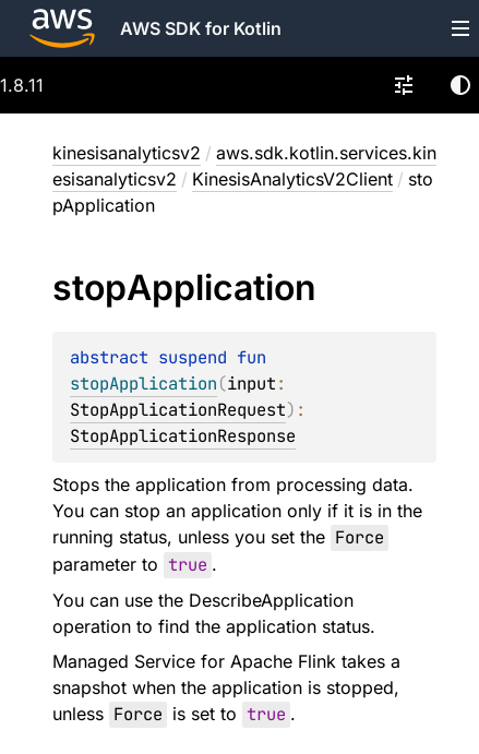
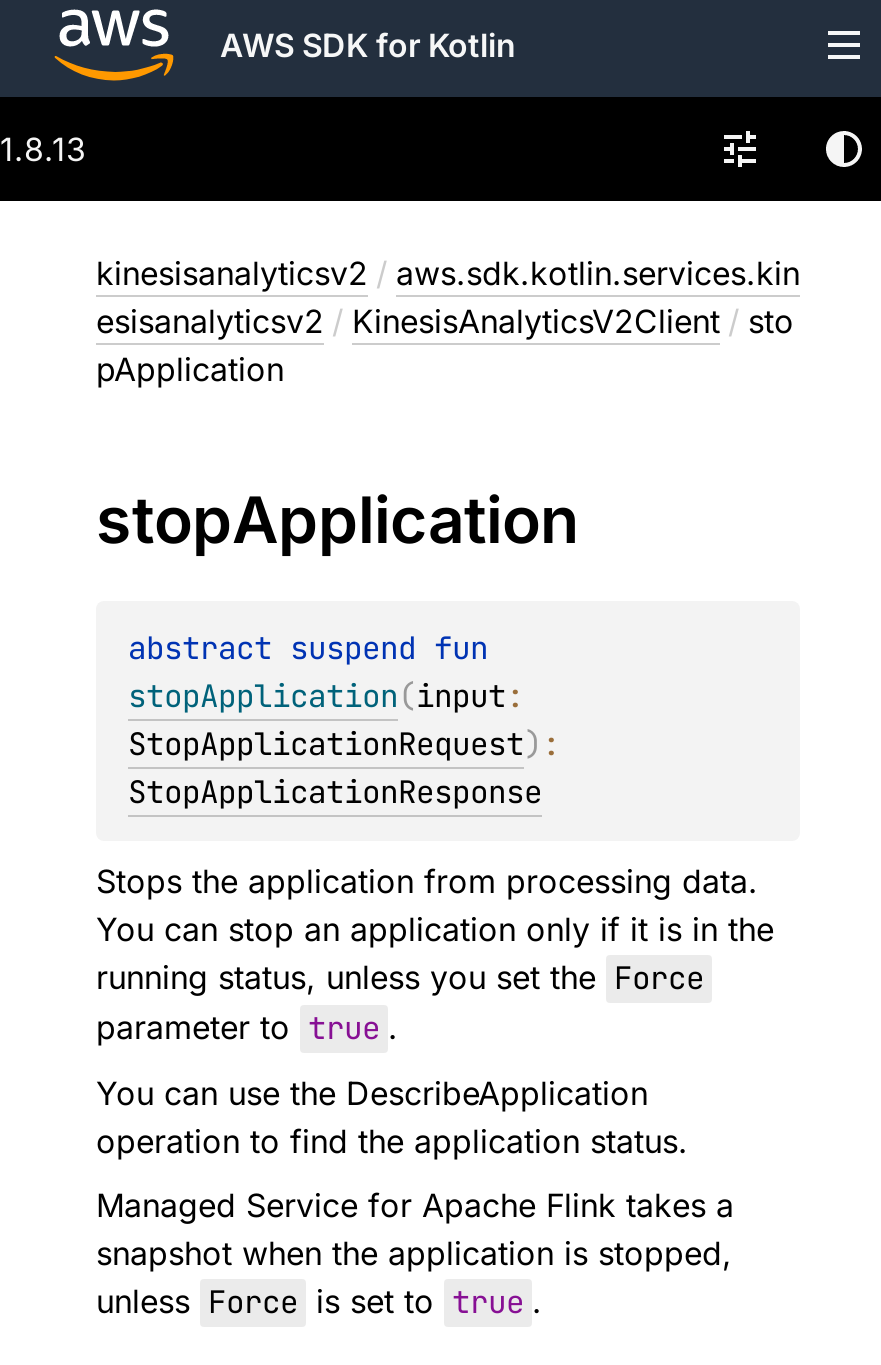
- 1.8.11
+ 1.8.13
